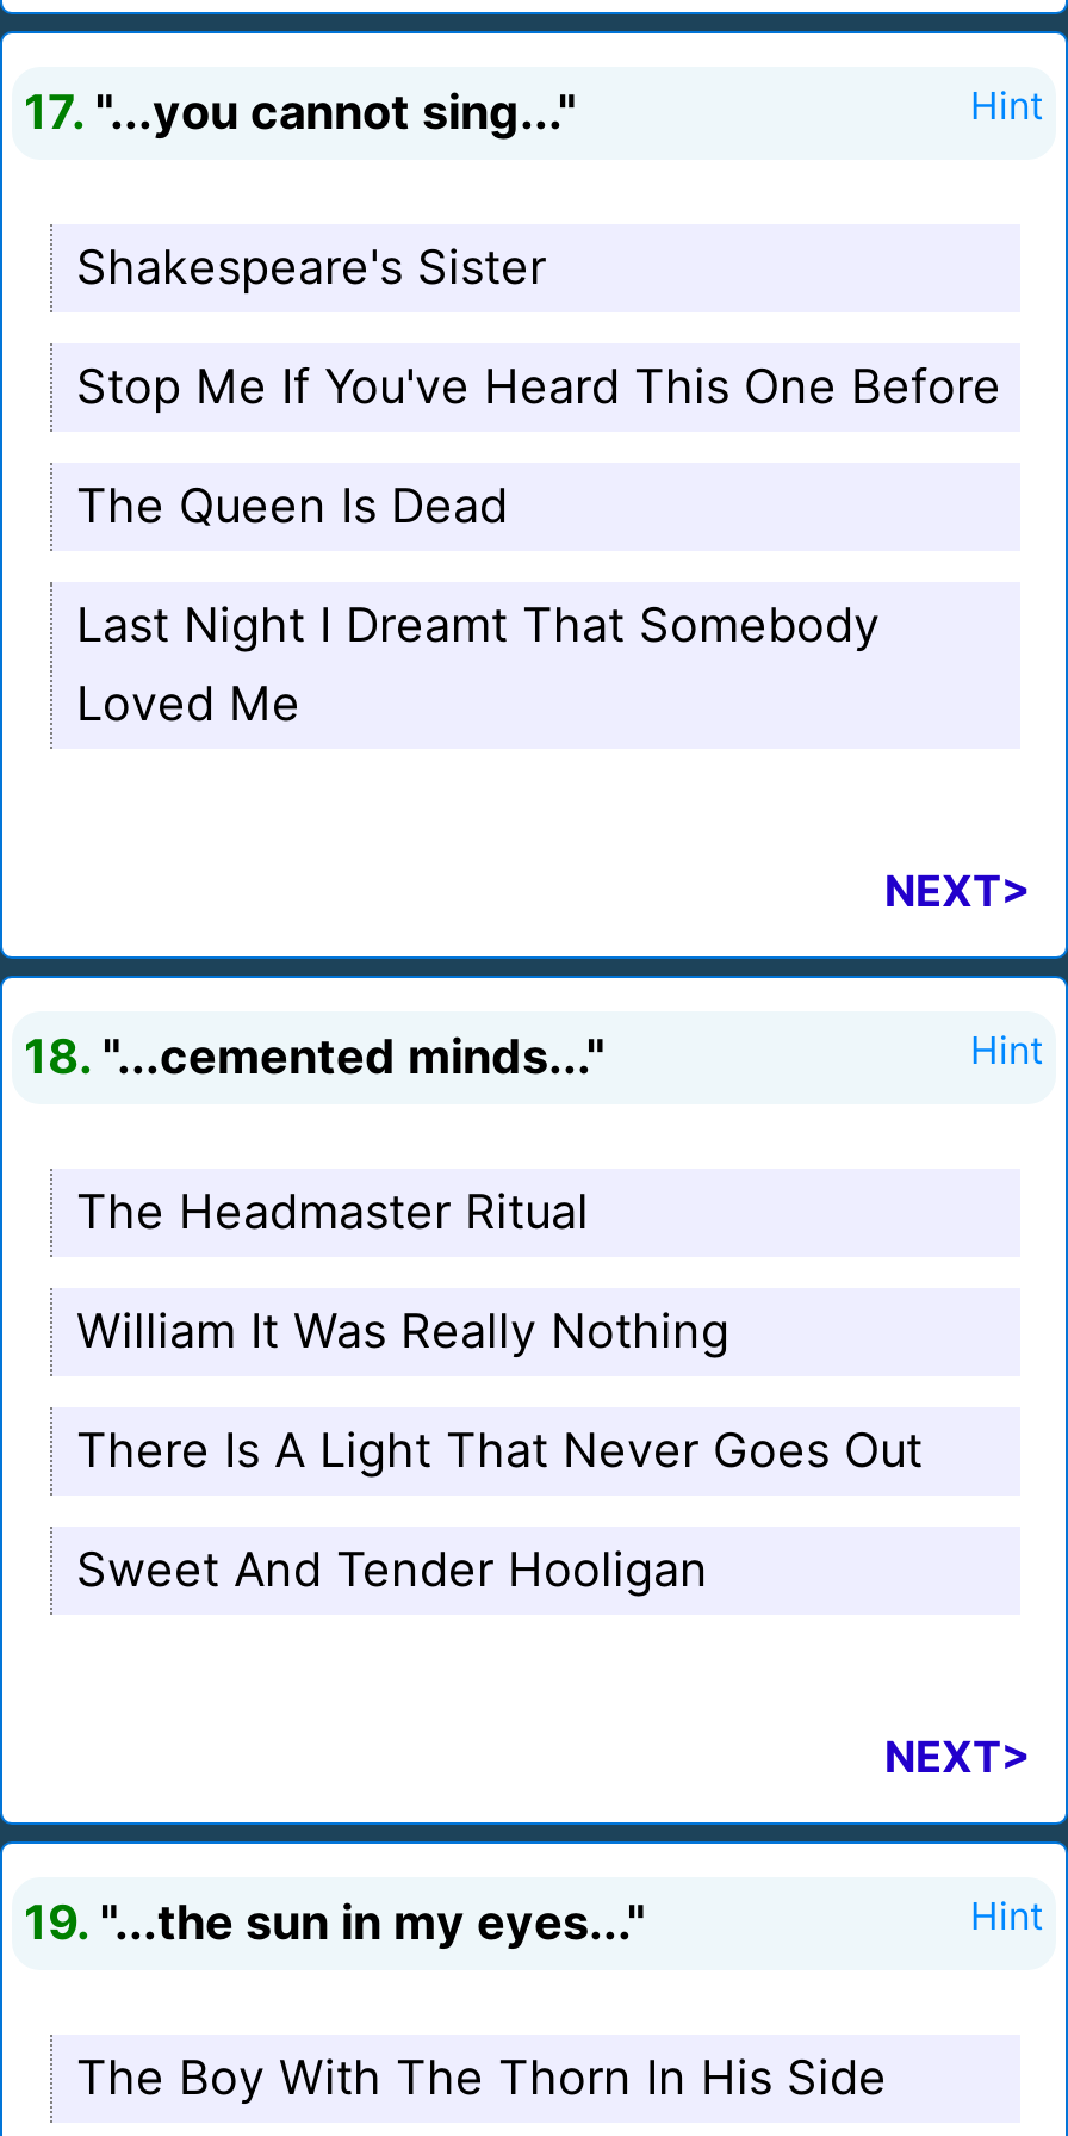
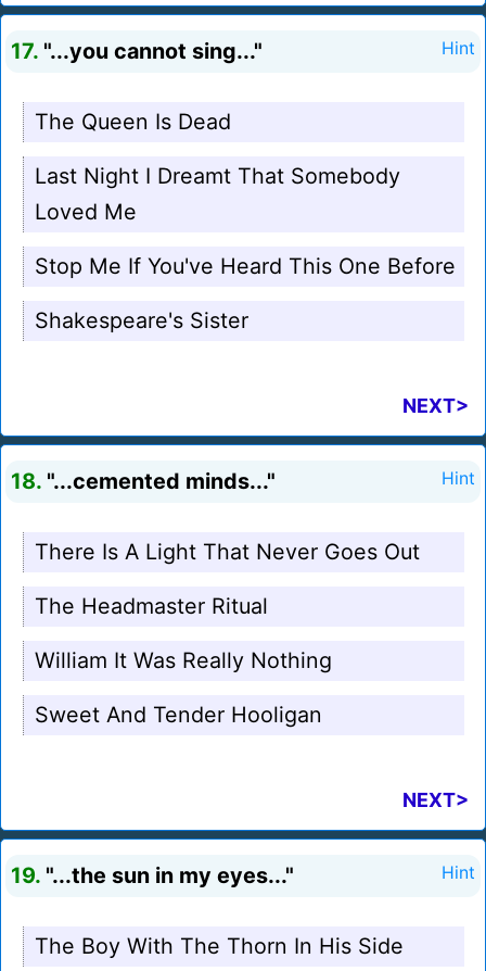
moved down: Stop Me If You've Heard This One Before | Shakespeare's Sister

moved up: The Queen Is Dead | Last Night I Dreamt That Somebody | Loved Me

moved down: The Headmaster Ritual | William It Was Really Nothing

moved up: There Is A Light That Never Goes Out
